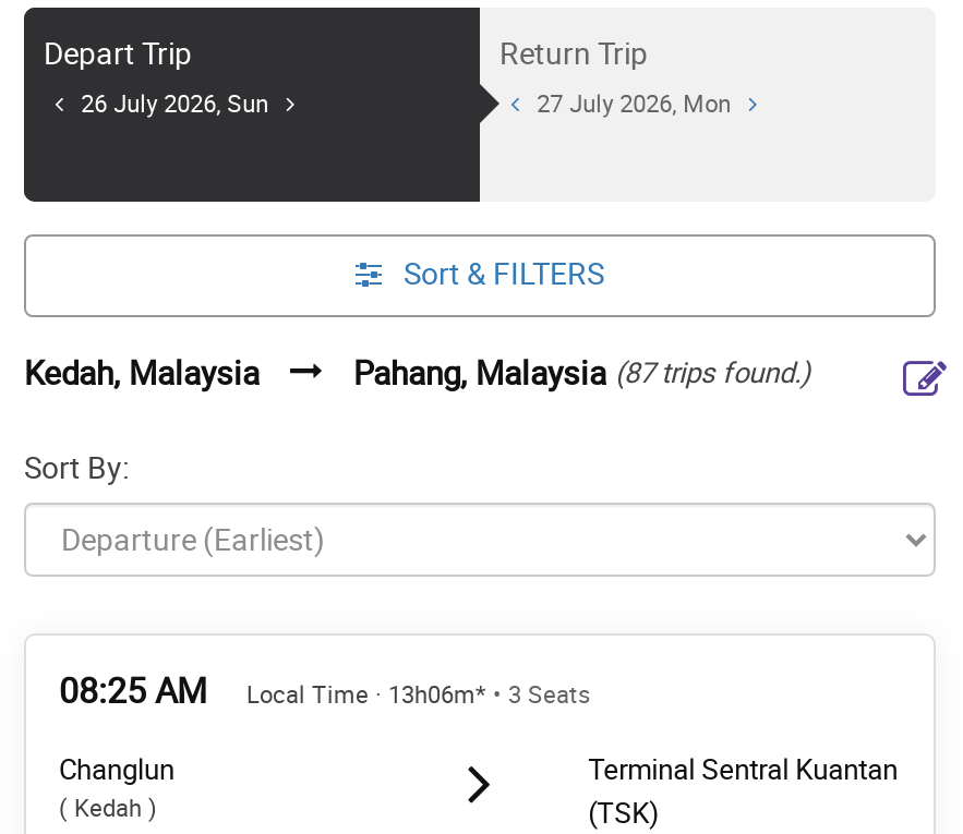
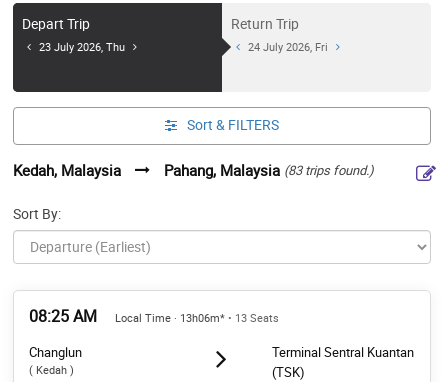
- 26 July 2026, Sun
+ 23 July 2026, Thu

- 27 July 2026, Mon
+ 24 July 2026, Fri

- Pahang, Malaysia (87 trips found.)
+ Pahang, Malaysia (83 trips found.)

- Local Time · 13h06m* • 3 Seats
+ Local Time · 13h06m* • 13 Seats
